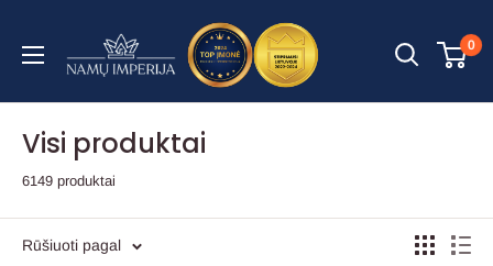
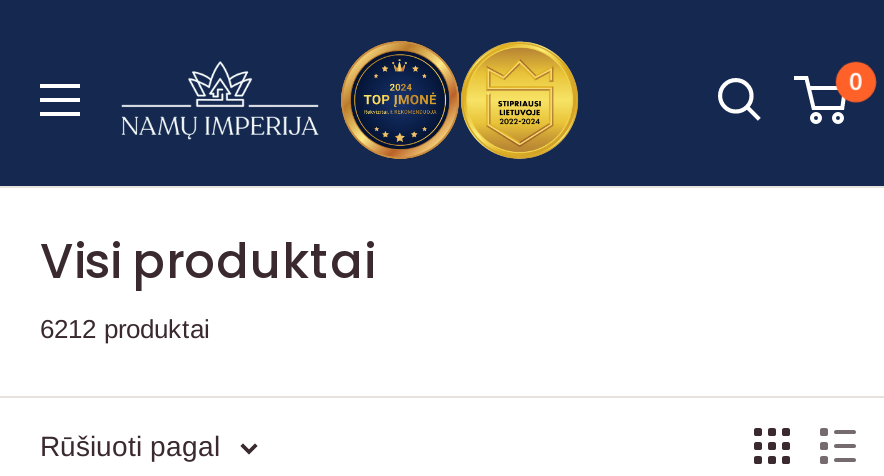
- 6149 produktai
+ 6212 produktai
